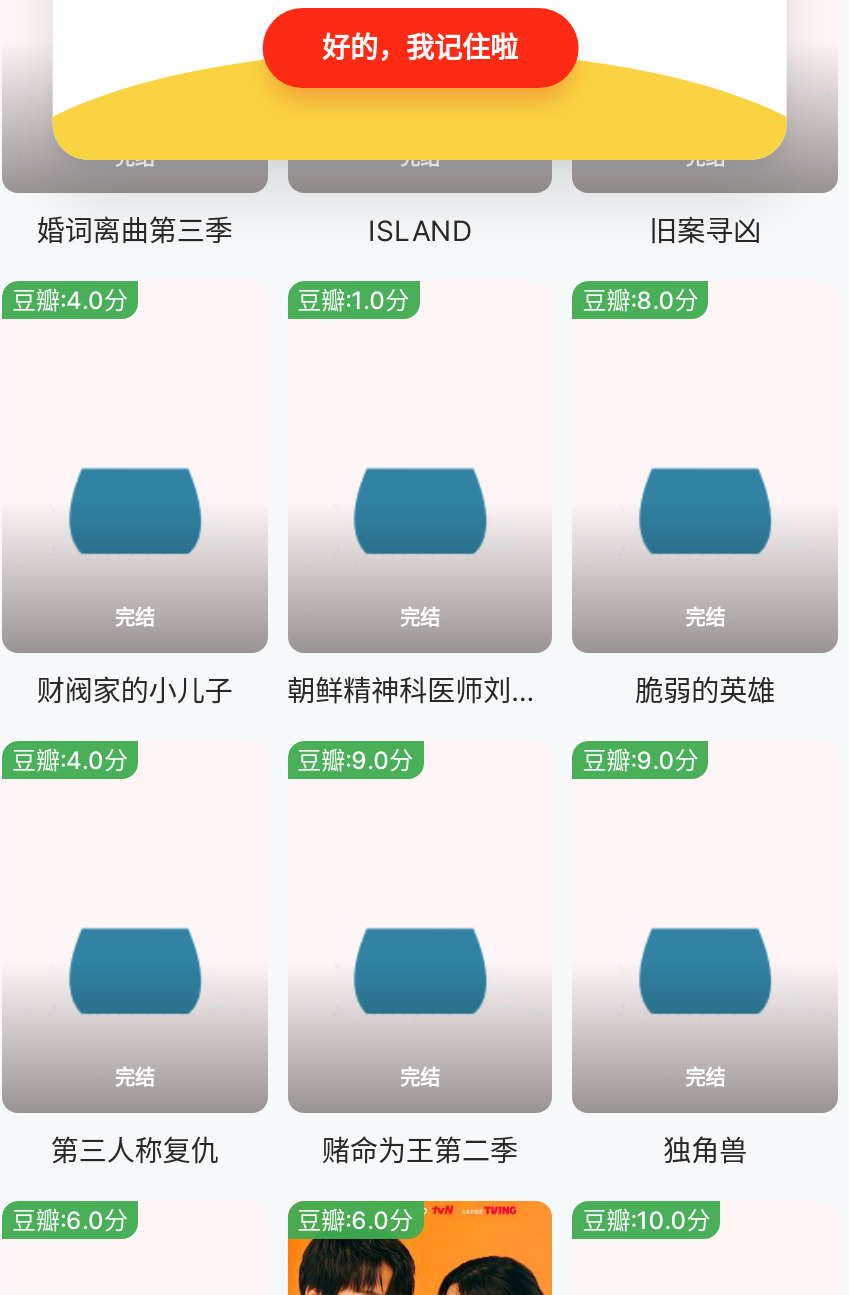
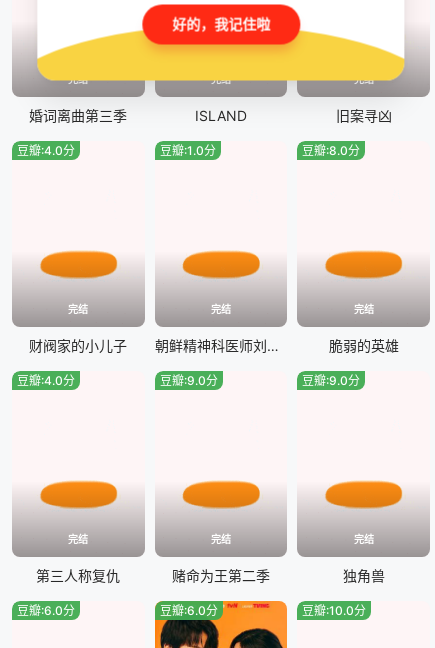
- [image]
+ [image]

- [image]
+ [image]

- [image]
+ [image]

- [image]
+ [image]

- [image]
+ [image]

- [image]
+ [image]
